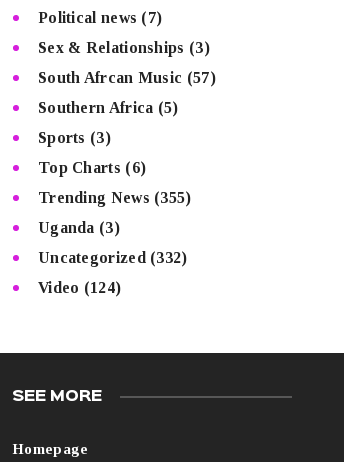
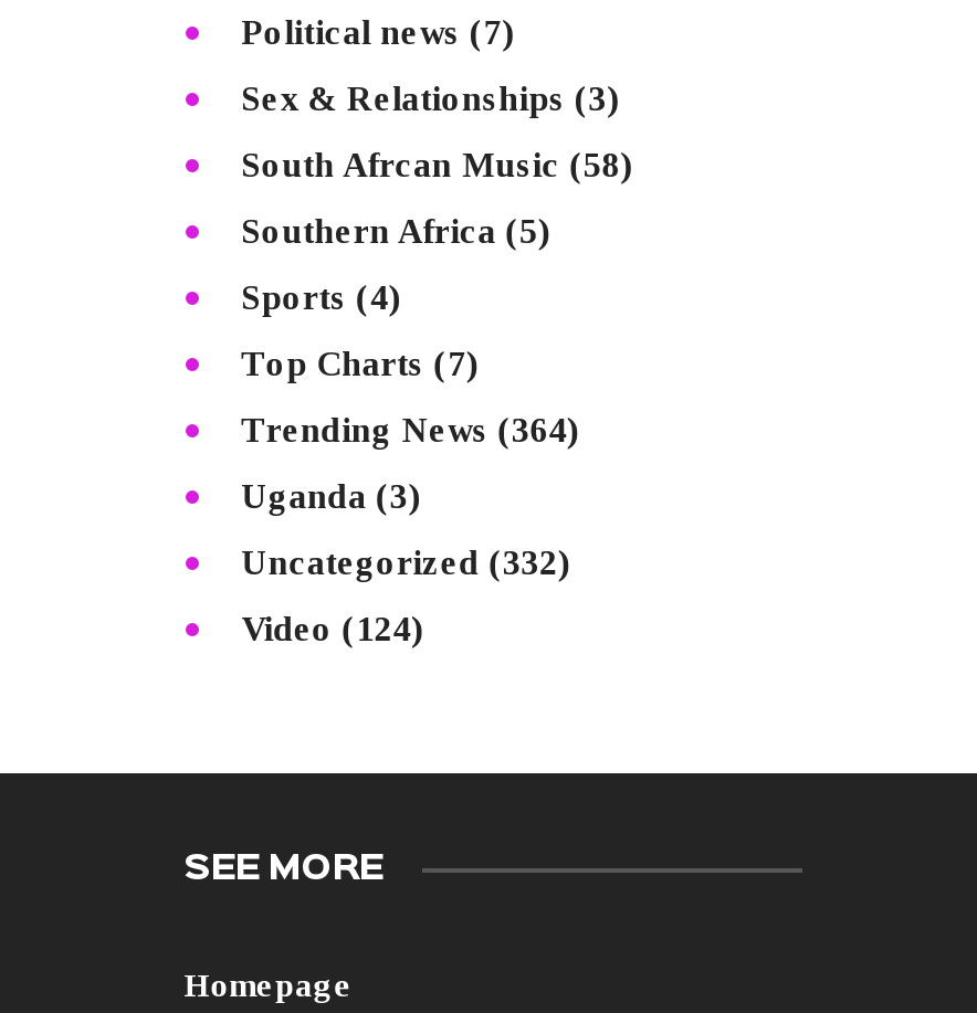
- South Afrcan Music (57)
+ South Afrcan Music (58)

- Sports (3)
+ Sports (4)

- Top Charts (6)
+ Top Charts (7)

- Trending News (355)
+ Trending News (364)
